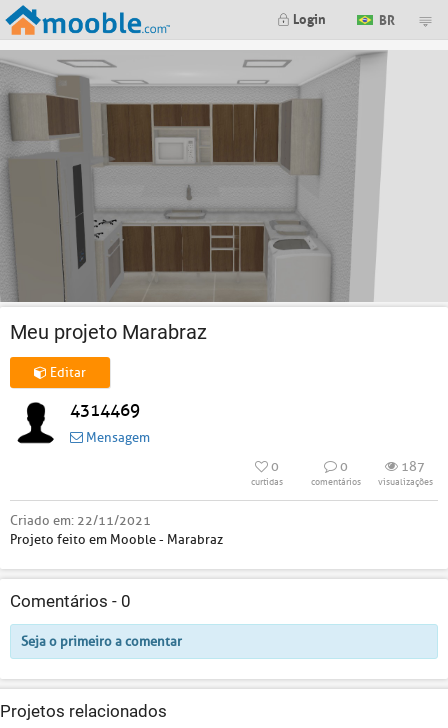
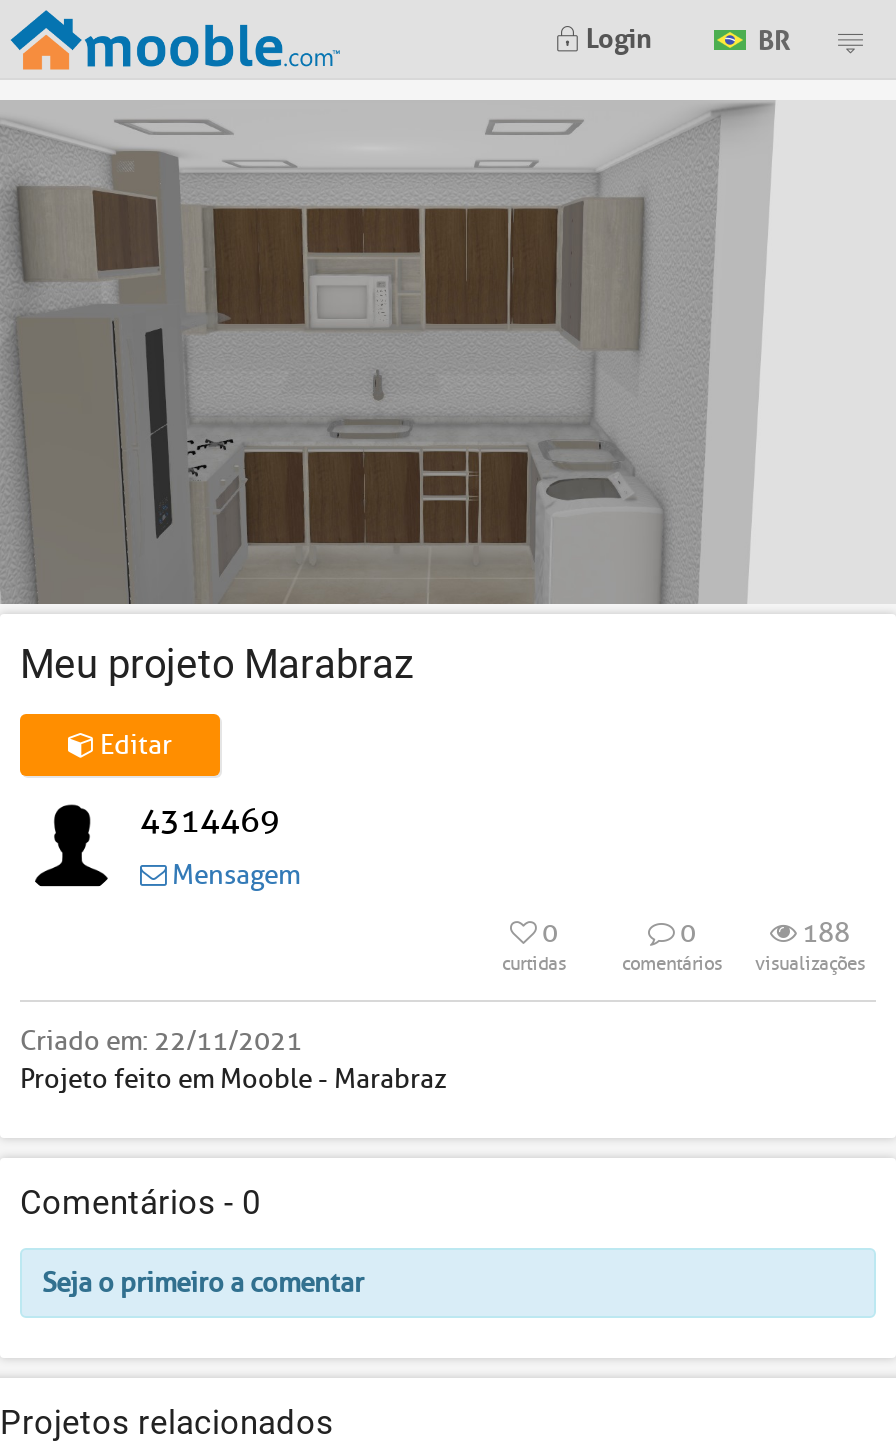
- 187
+ 188
